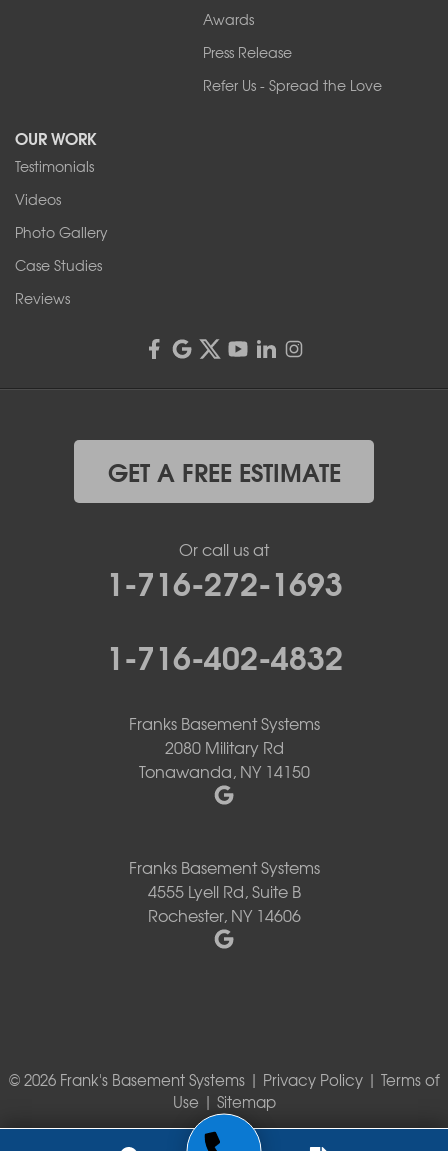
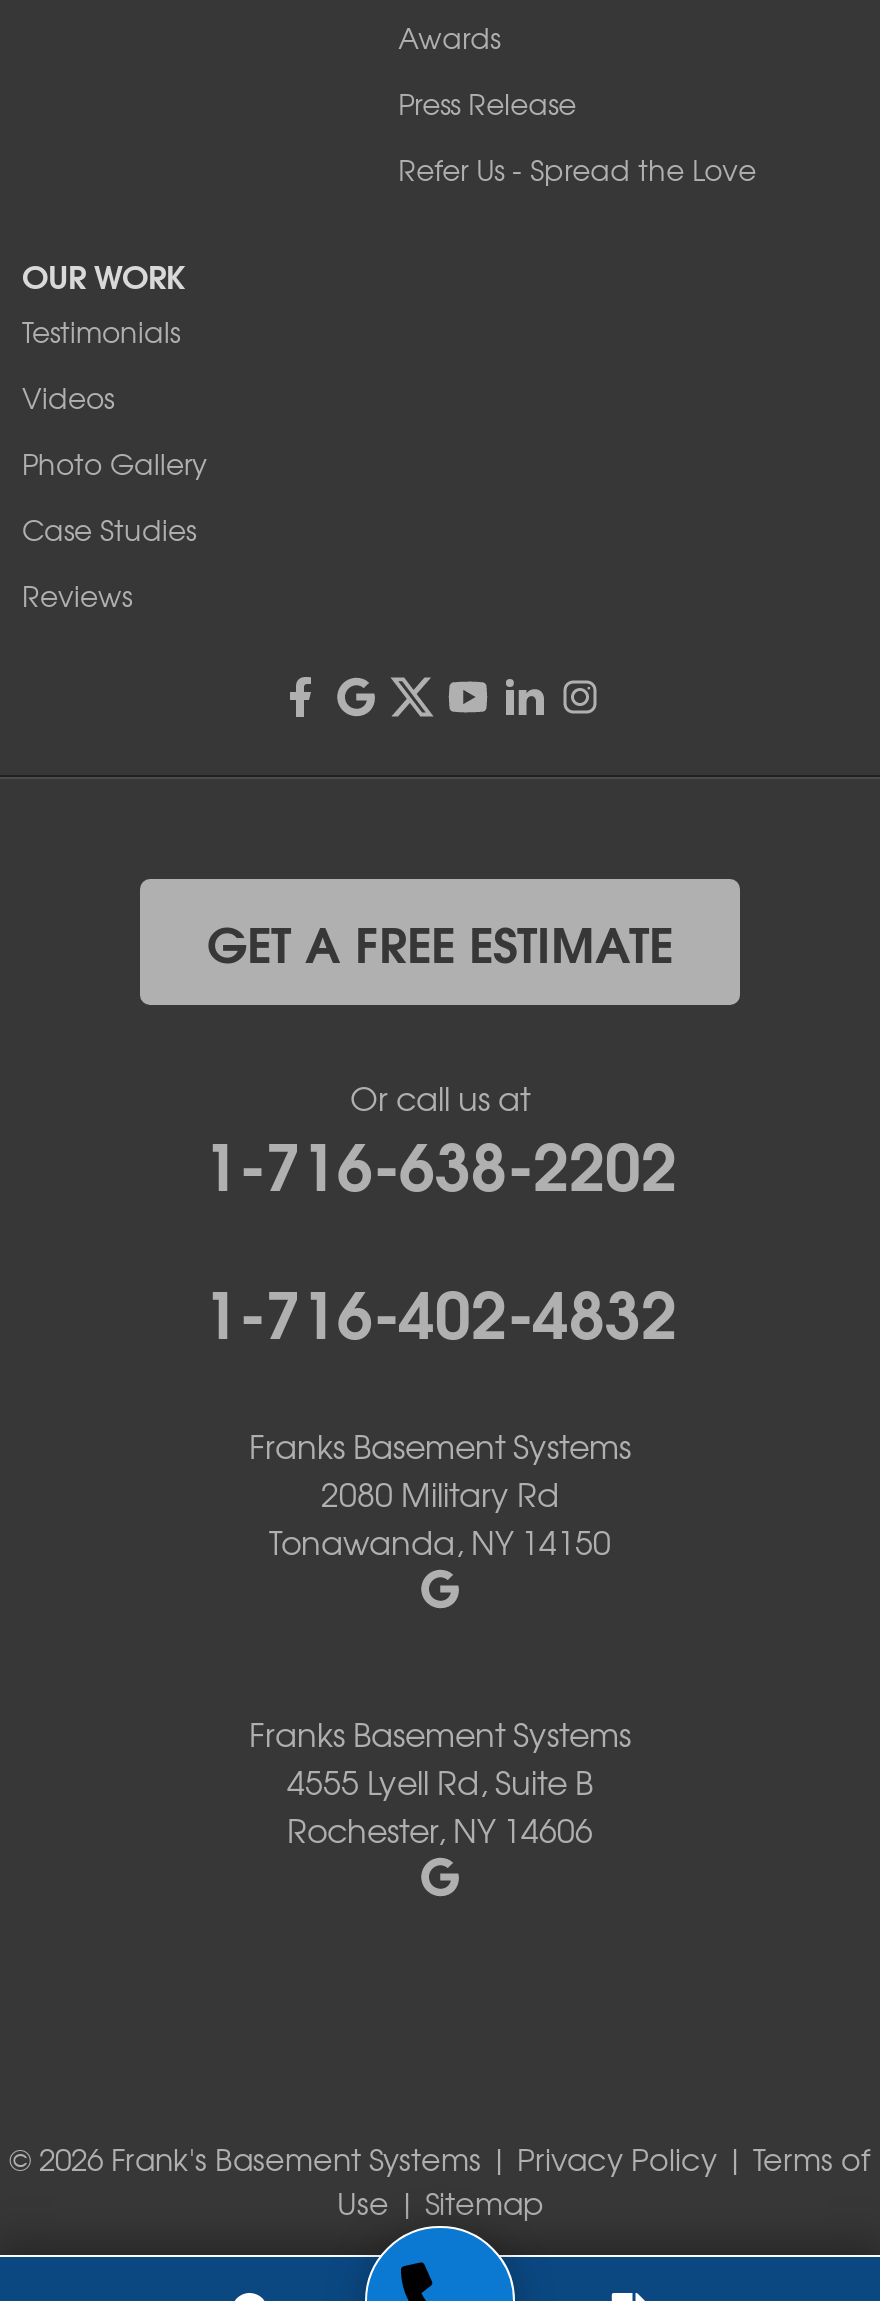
- 1-716-272-1693
+ 1-716-638-2202
